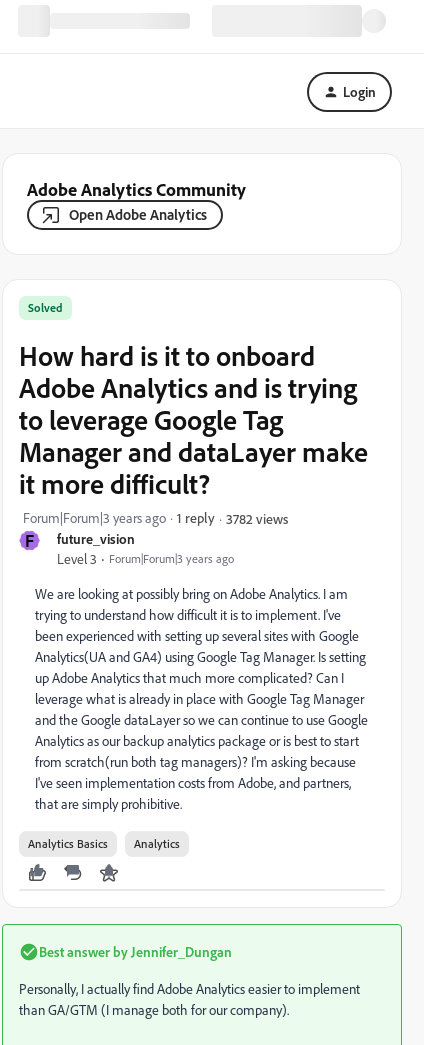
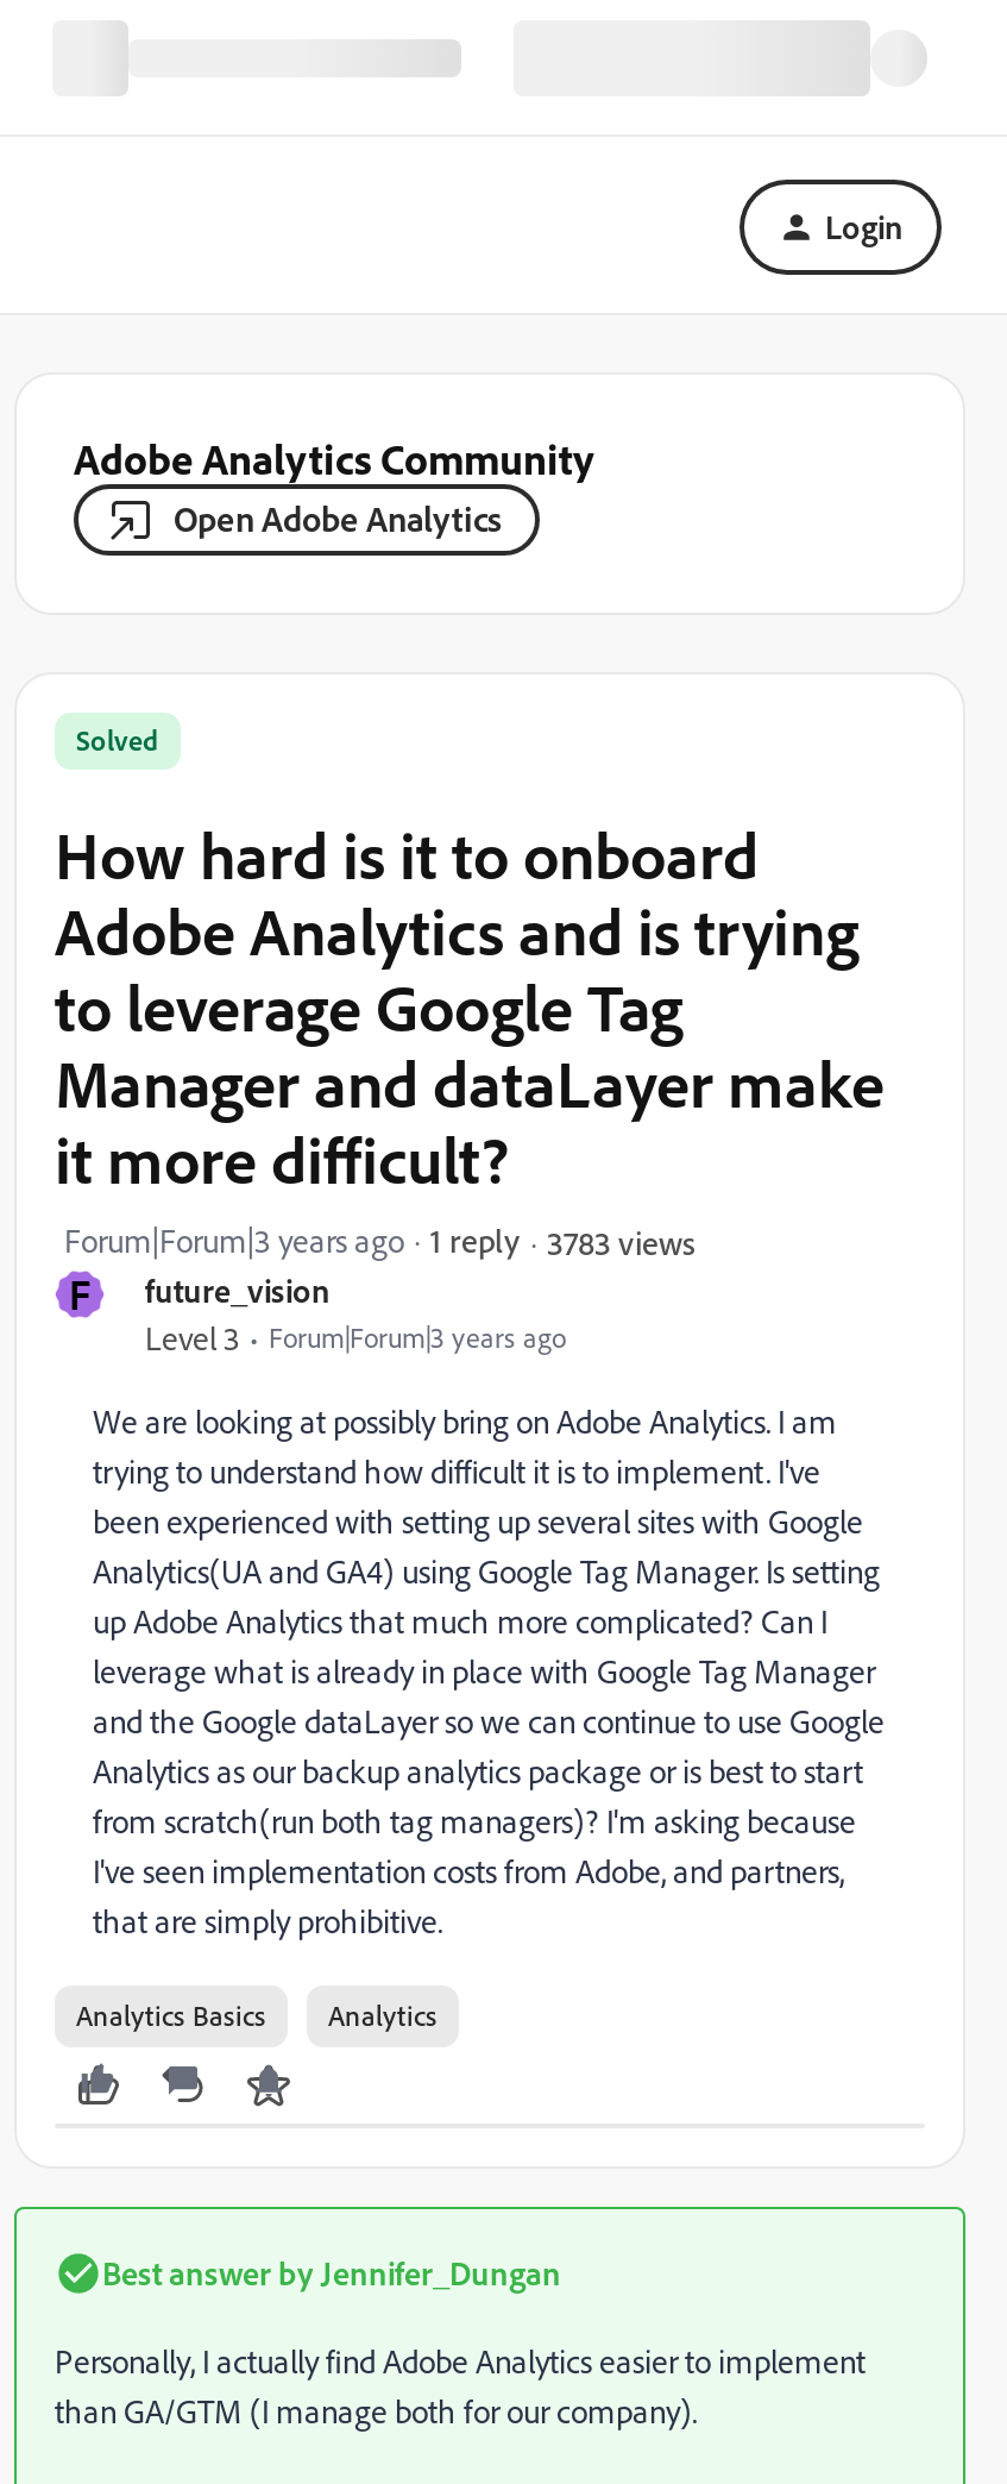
- 3782 views
+ 3783 views
